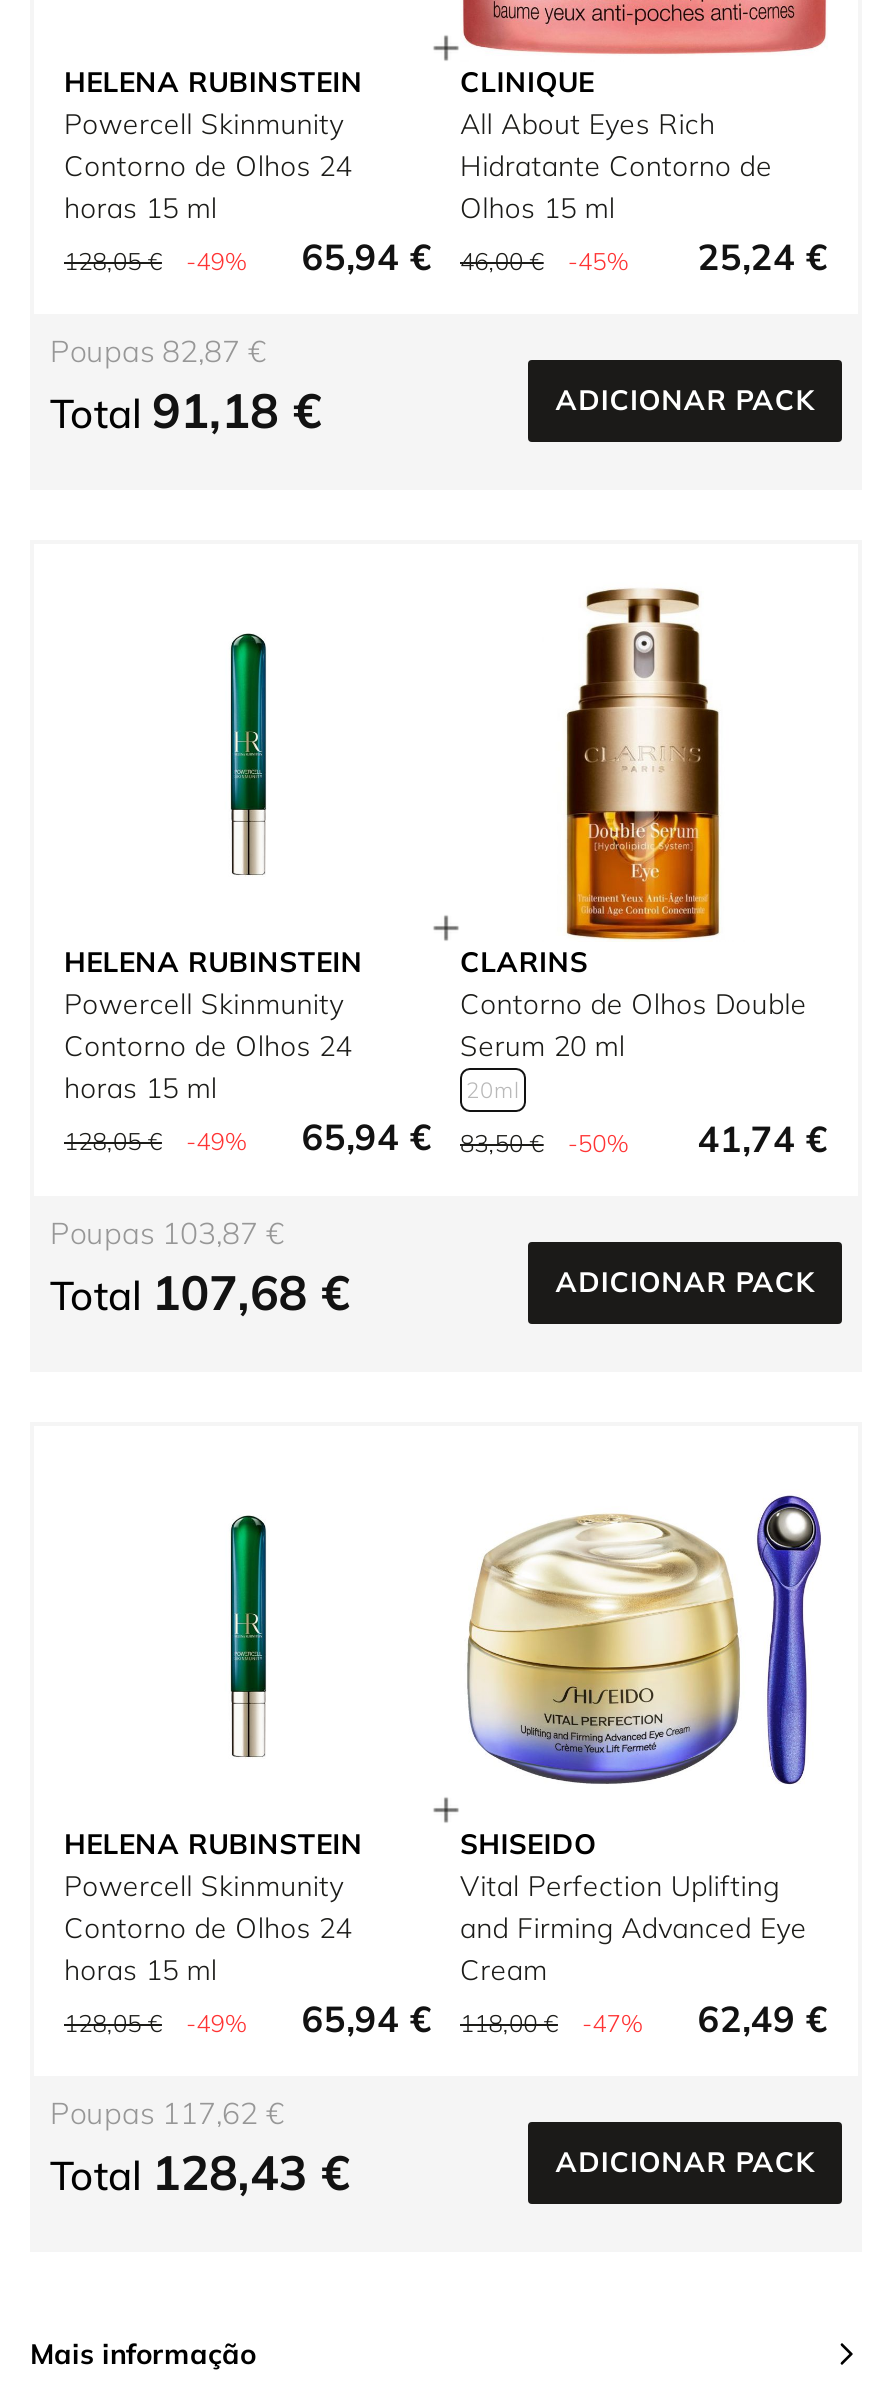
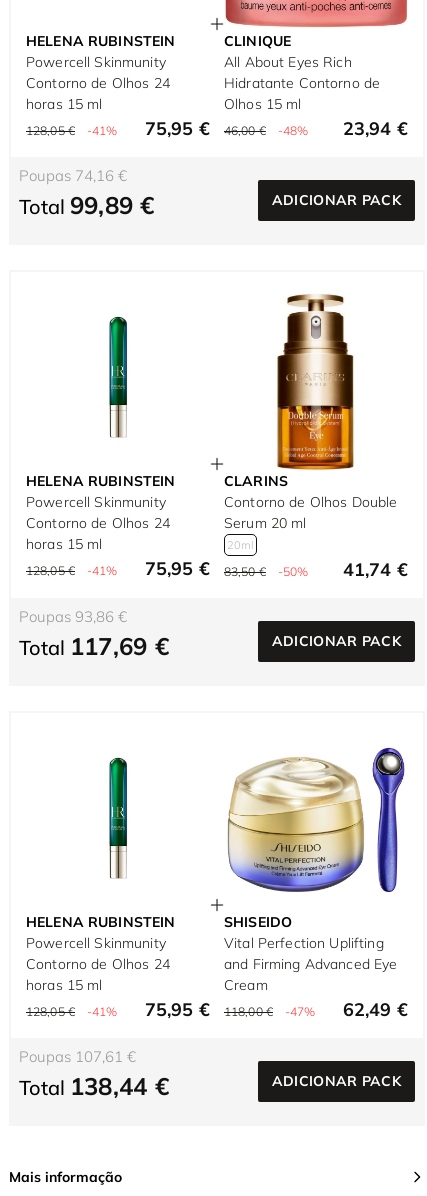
- -49%
+ -41%

- 65,94 €
+ 75,95 €

- -45%
+ -48%

- 25,24 €
+ 23,94 €

- Poupas 82,87 €
+ Poupas 74,16 €

- Total 91,18 €
+ Total 99,89 €

- -49%
+ -41%

- 65,94 €
+ 75,95 €

- Poupas 103,87 €
+ Poupas 93,86 €

- Total 107,68 €
+ Total 117,69 €

- -49%
+ -41%

- 65,94 €
+ 75,95 €

- Poupas 117,62 €
+ Poupas 107,61 €

- Total 128,43 €
+ Total 138,44 €
